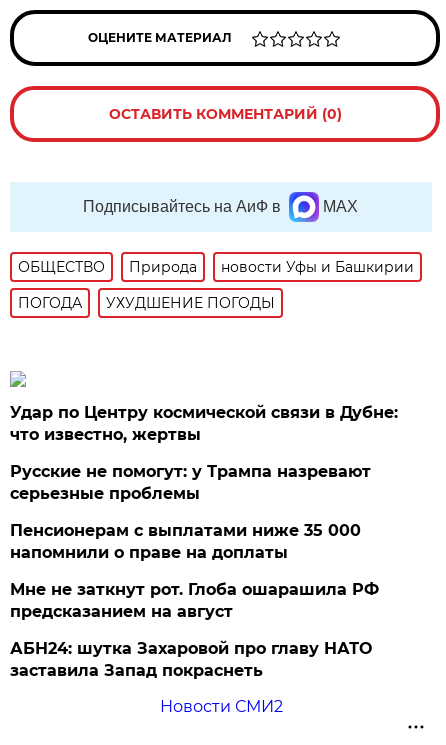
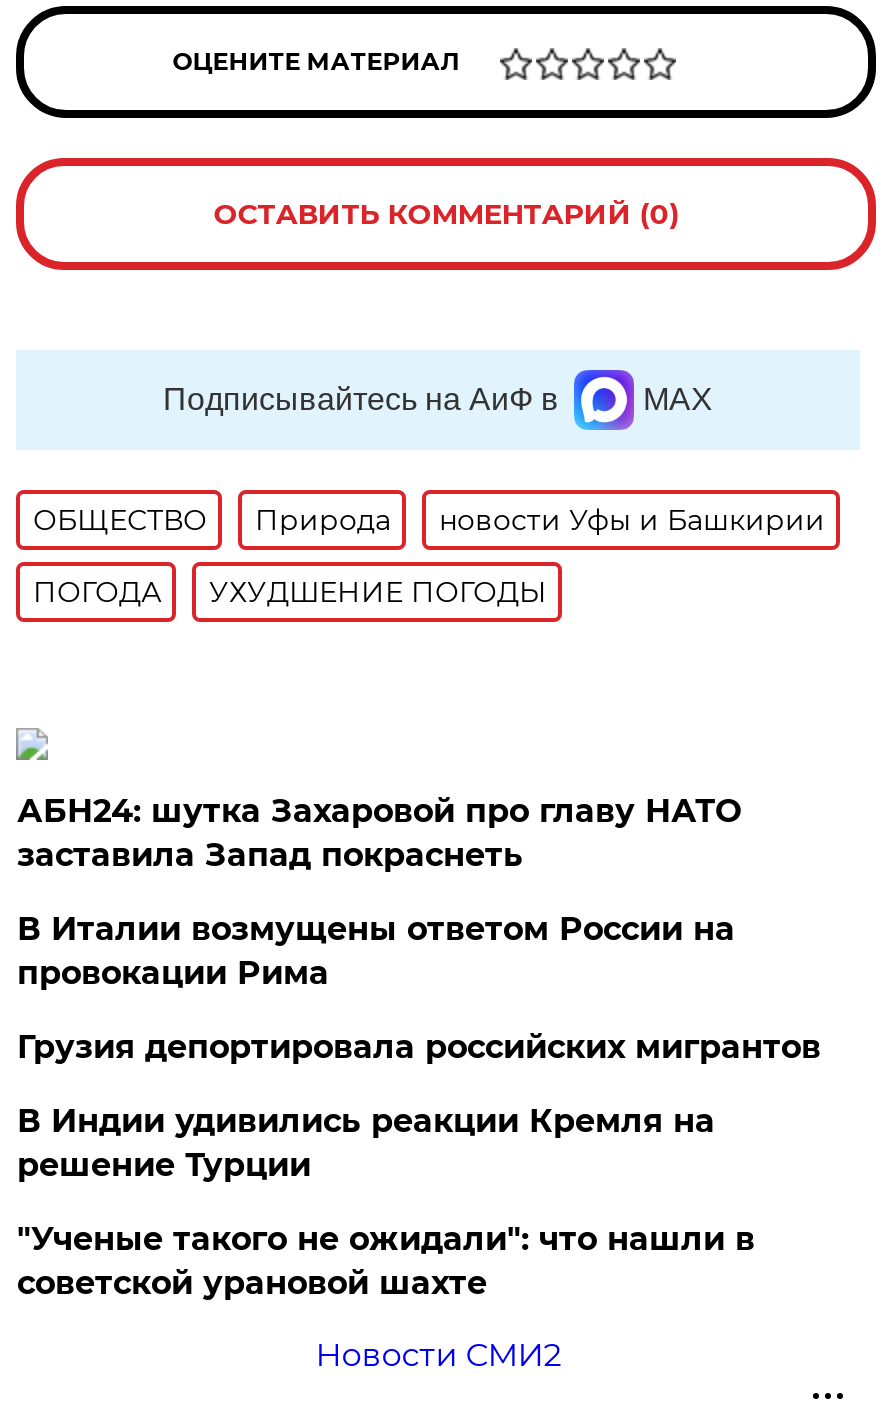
- Удар по Центру космической связи в Дубне:
- что известно, жертвы
- Русские не помогут: у Трампа назревают
- серьезные проблемы
- Пенсионерам с выплатами ниже 35 000
- напомнили о праве на доплаты
- Мне не заткнут рот. Глоба ошарашила РФ
- предсказанием на август

moved up: АБН24: шутка Захаровой про главу НАТО | заставила Запад покраснеть

+ В Италии возмущены ответом России на
+ провокации Рима
+ Грузия депортировала российских мигрантов
+ В Индии удивились реакции Кремля на
+ решение Турции
+ "Ученые такого не ожидали": что нашли в
+ советской урановой шахте
